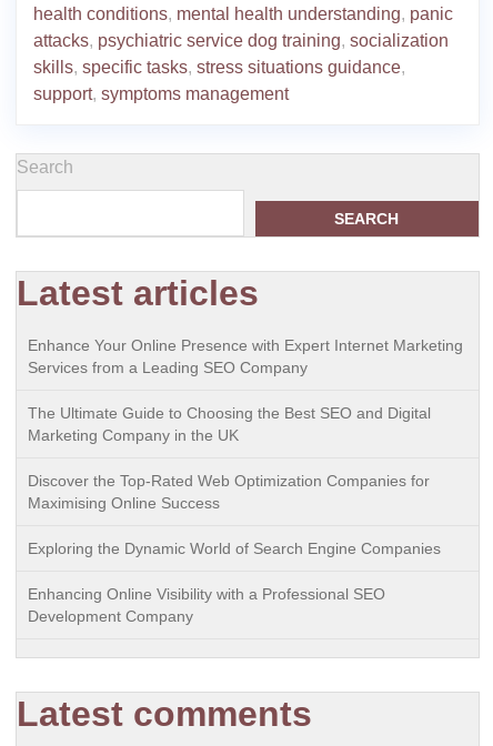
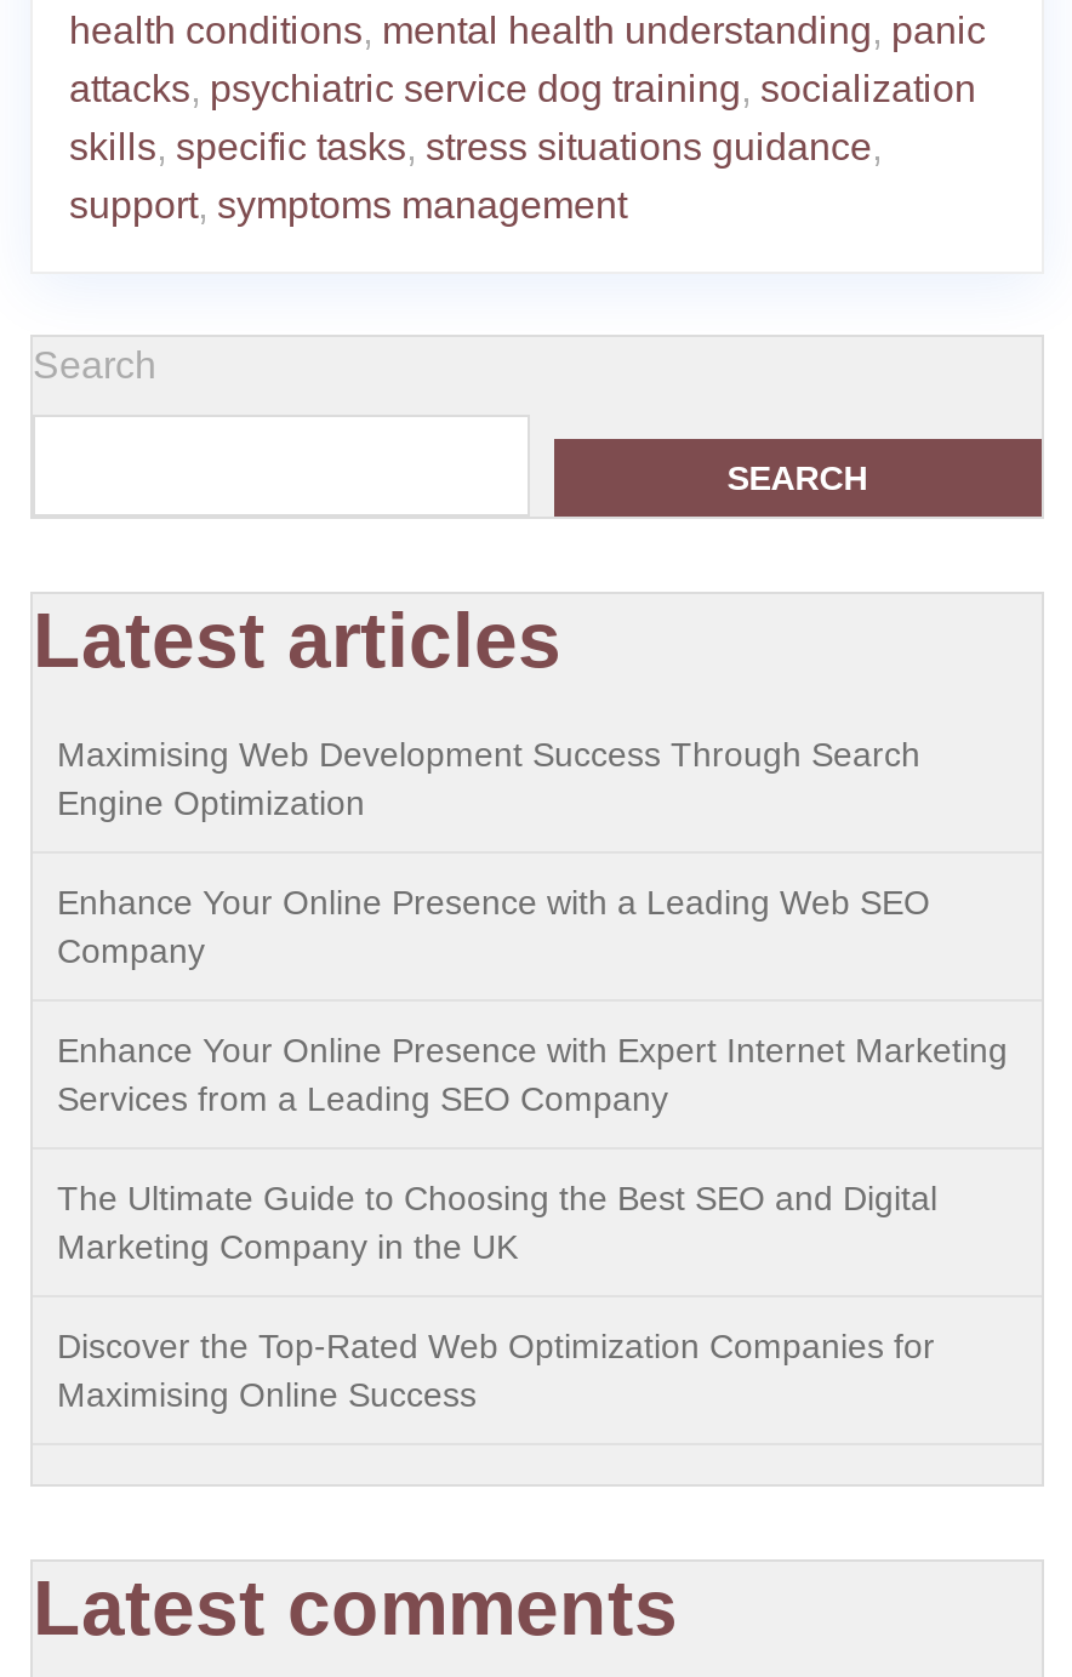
+ Maximising Web Development Success Through Search
+ Engine Optimization
+ Enhance Your Online Presence with a Leading Web SEO
+ Company

moved down: Enhance Your Online Presence with Expert Internet Marketing | Services from a Leading SEO Company | The Ultimate Guide to Choosing the Best SEO and Digital | Marketing Company in the UK | Discover the Top-Rated Web Optimization Companies for | Maximising Online Success

- Exploring the Dynamic World of Search Engine Companies
- Enhancing Online Visibility with a Professional SEO
- Development Company
